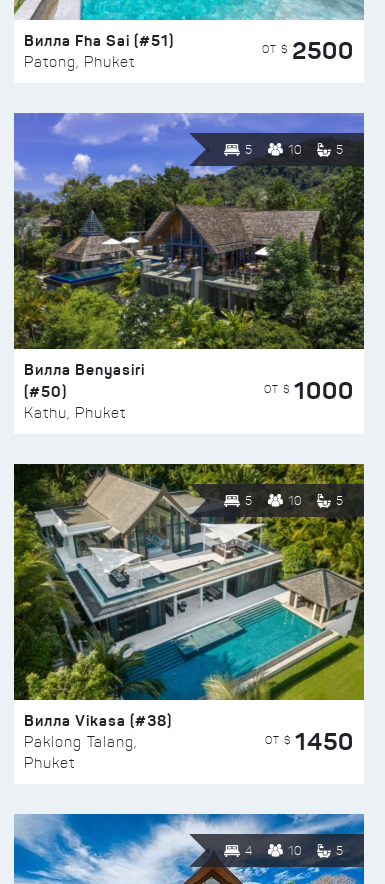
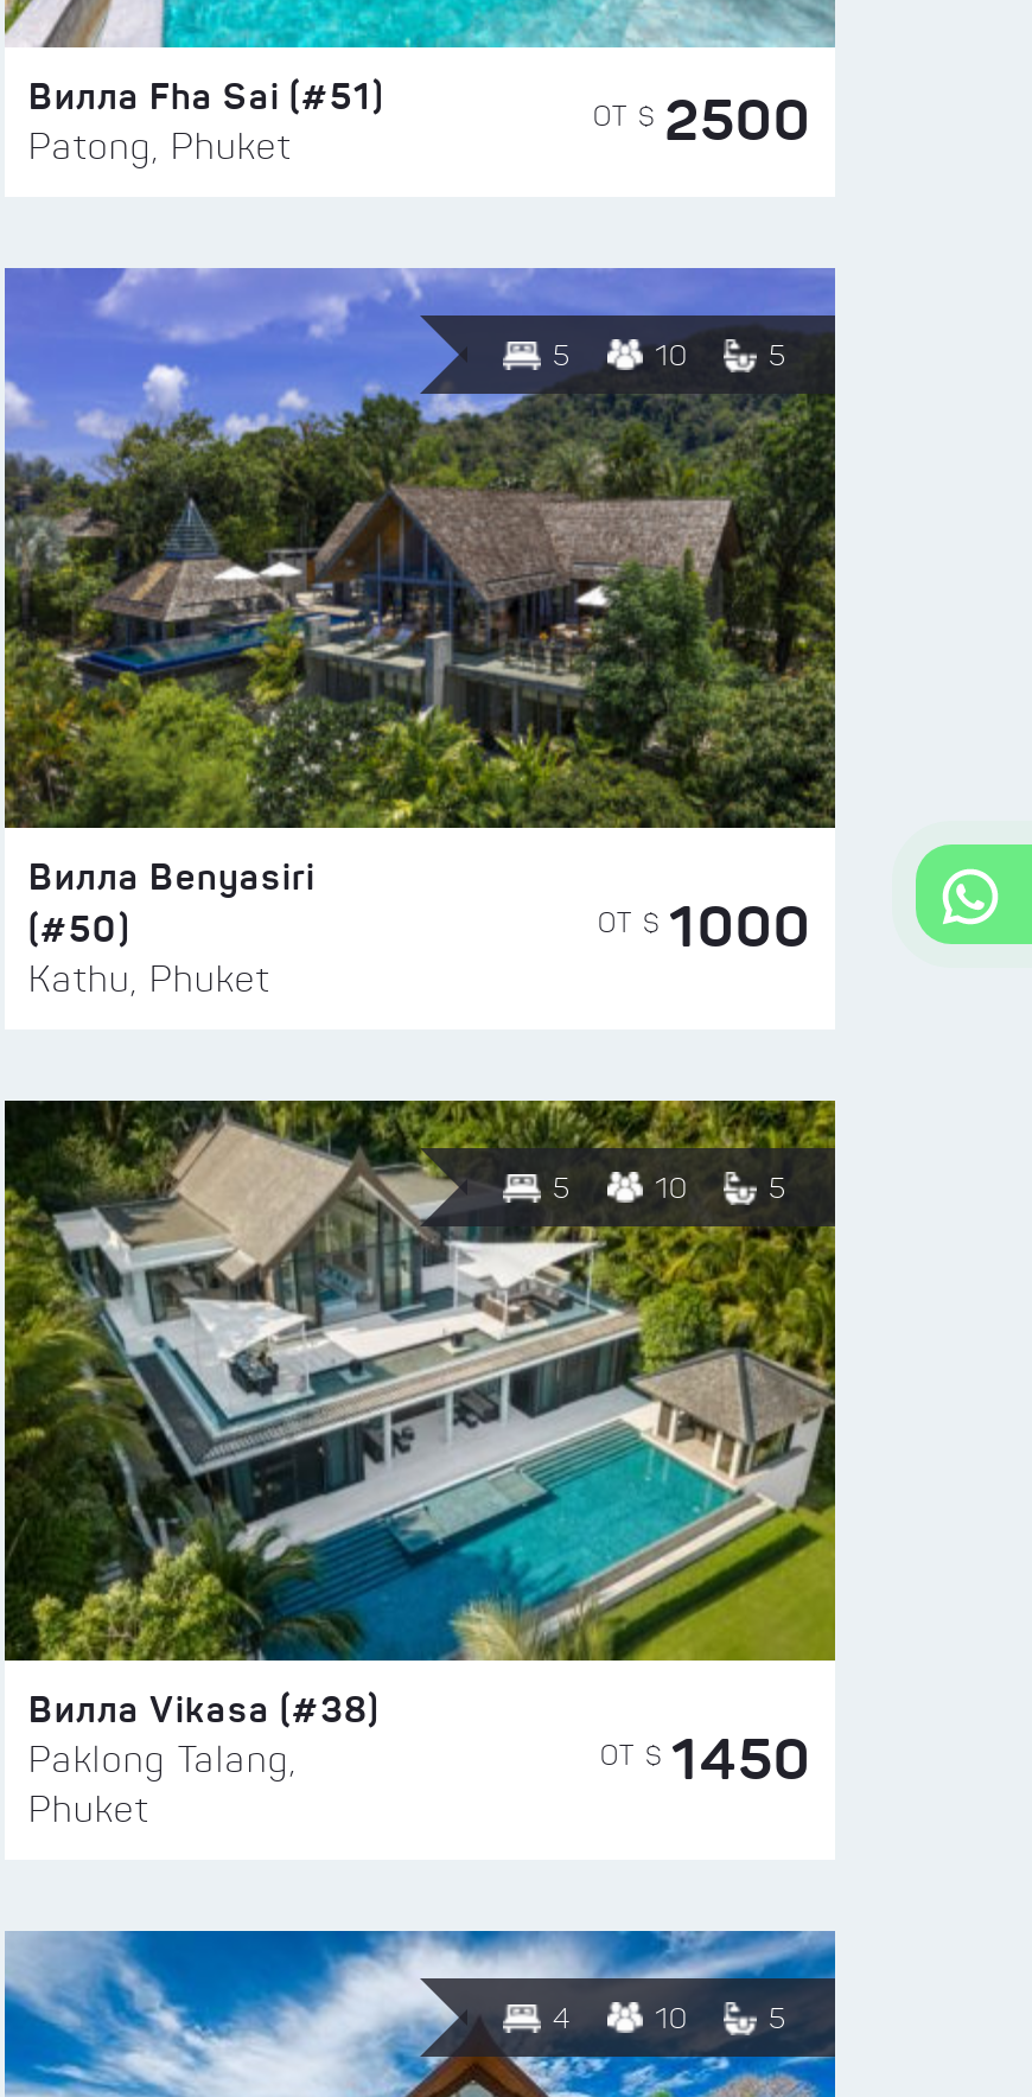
+ [image]
